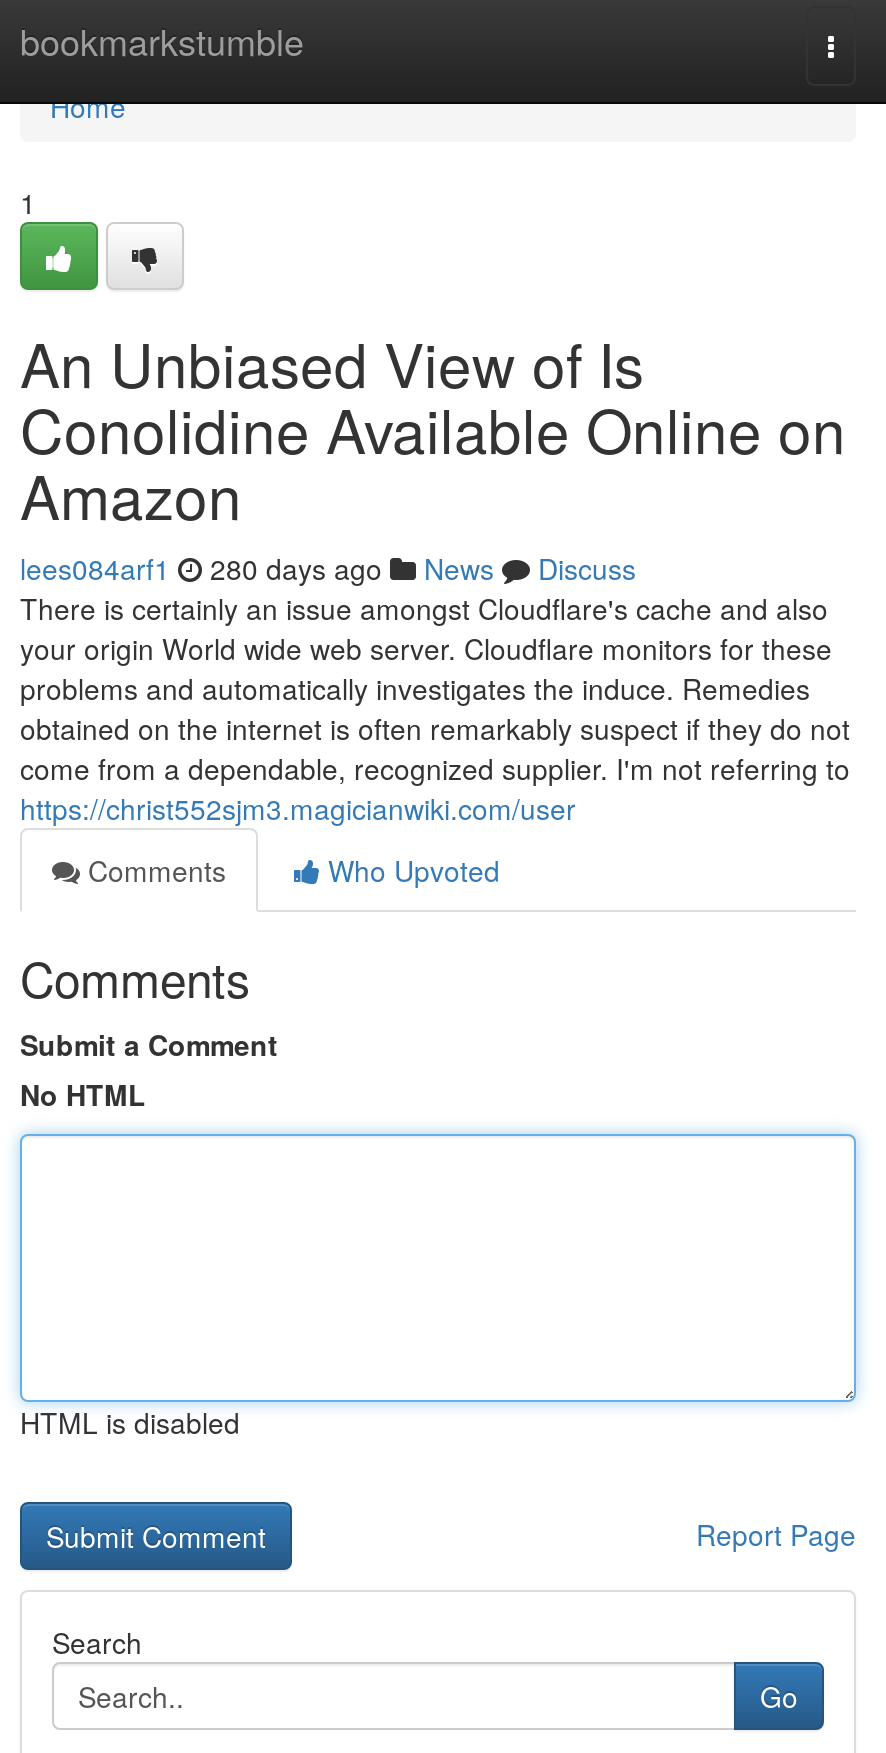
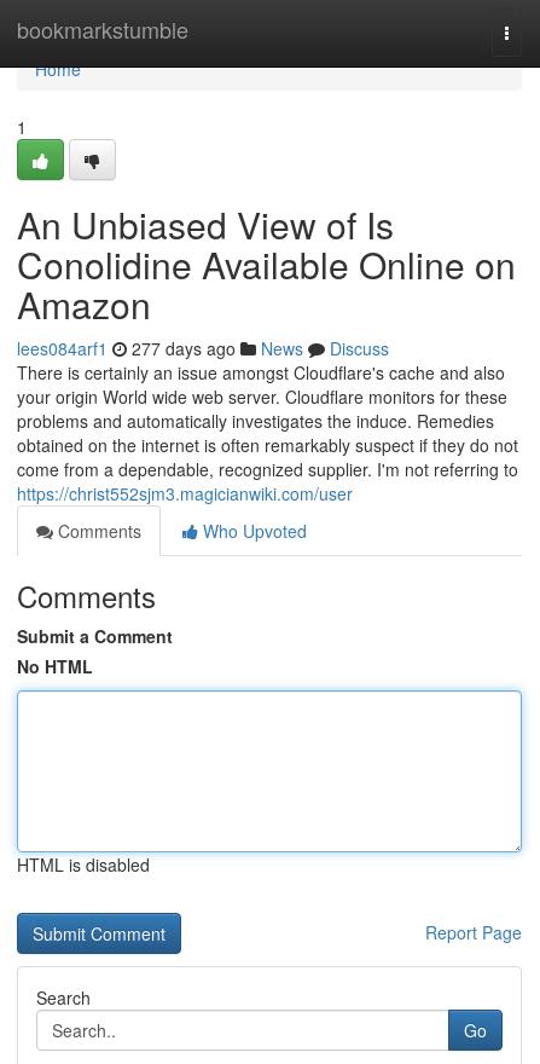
- lees084arf1 280 days ago News Discuss
+ lees084arf1 277 days ago News Discuss
